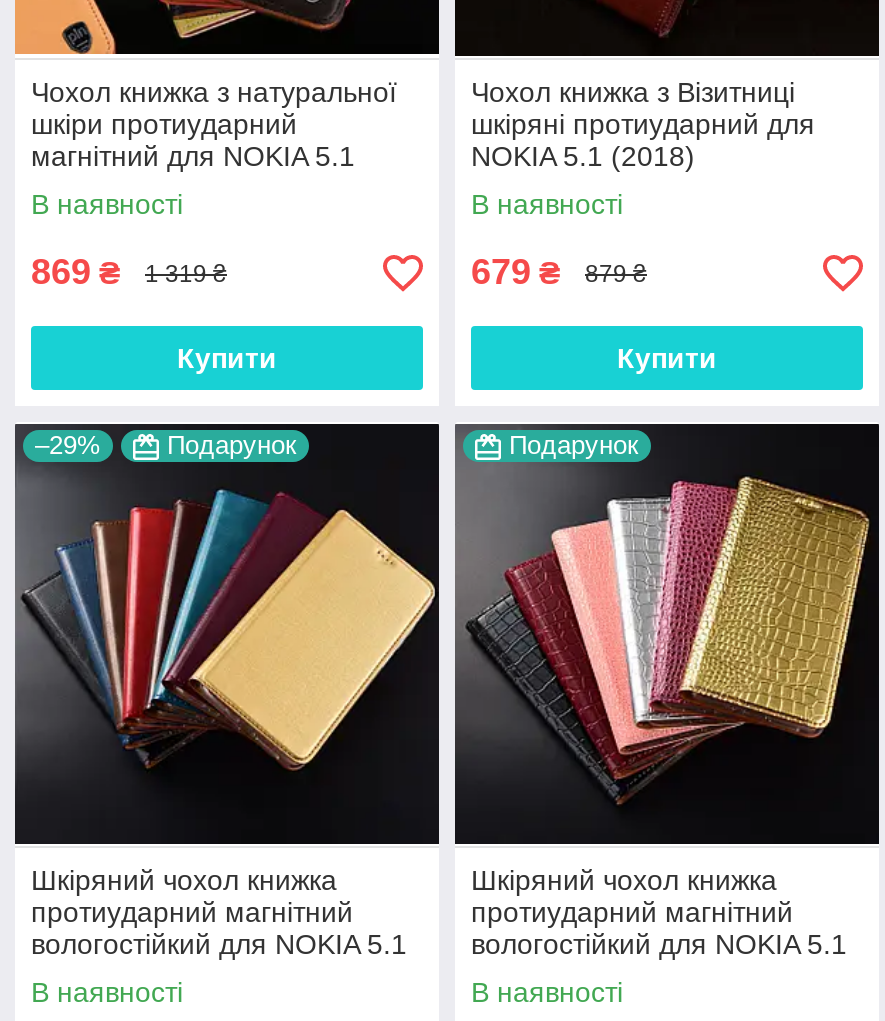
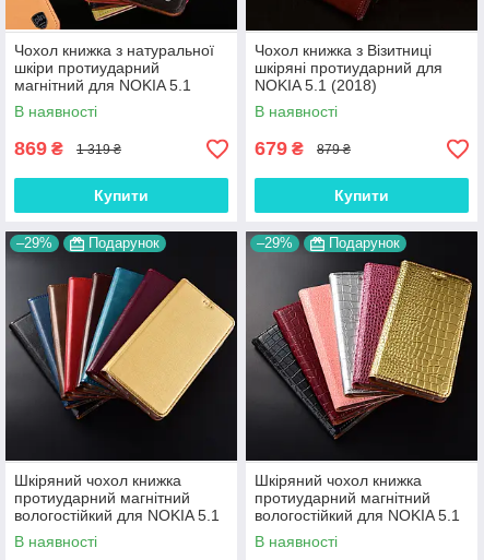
+ –29%
